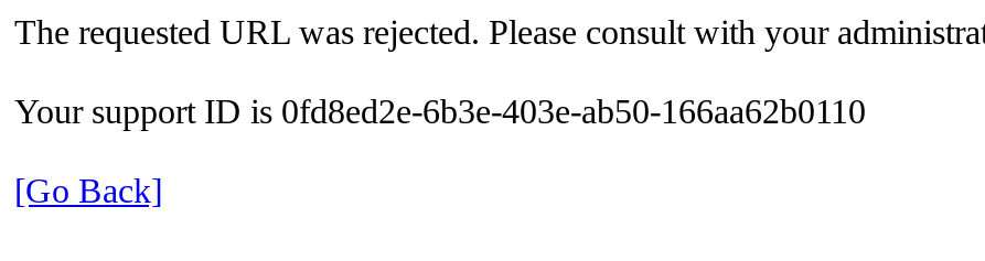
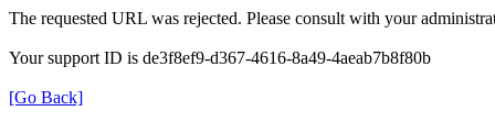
- Your support ID is 0fd8ed2e-6b3e-403e-ab50-166aa62b0110
+ Your support ID is de3f8ef9-d367-4616-8a49-4aeab7b8f80b
